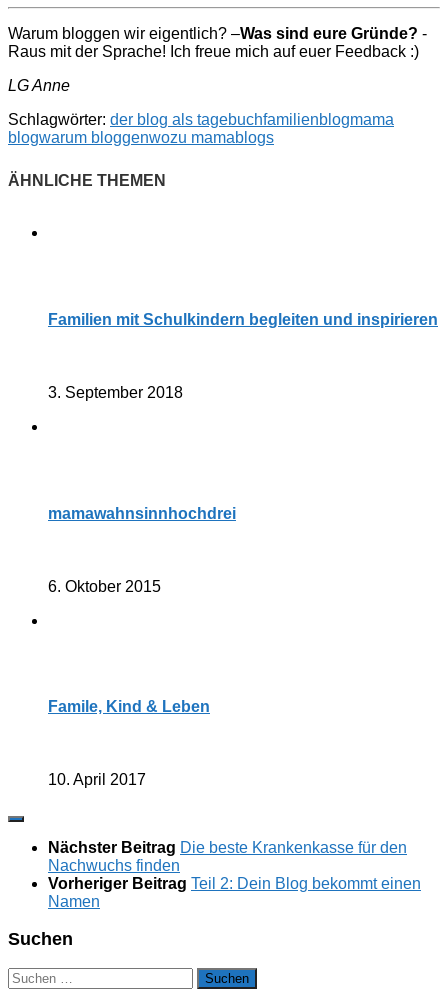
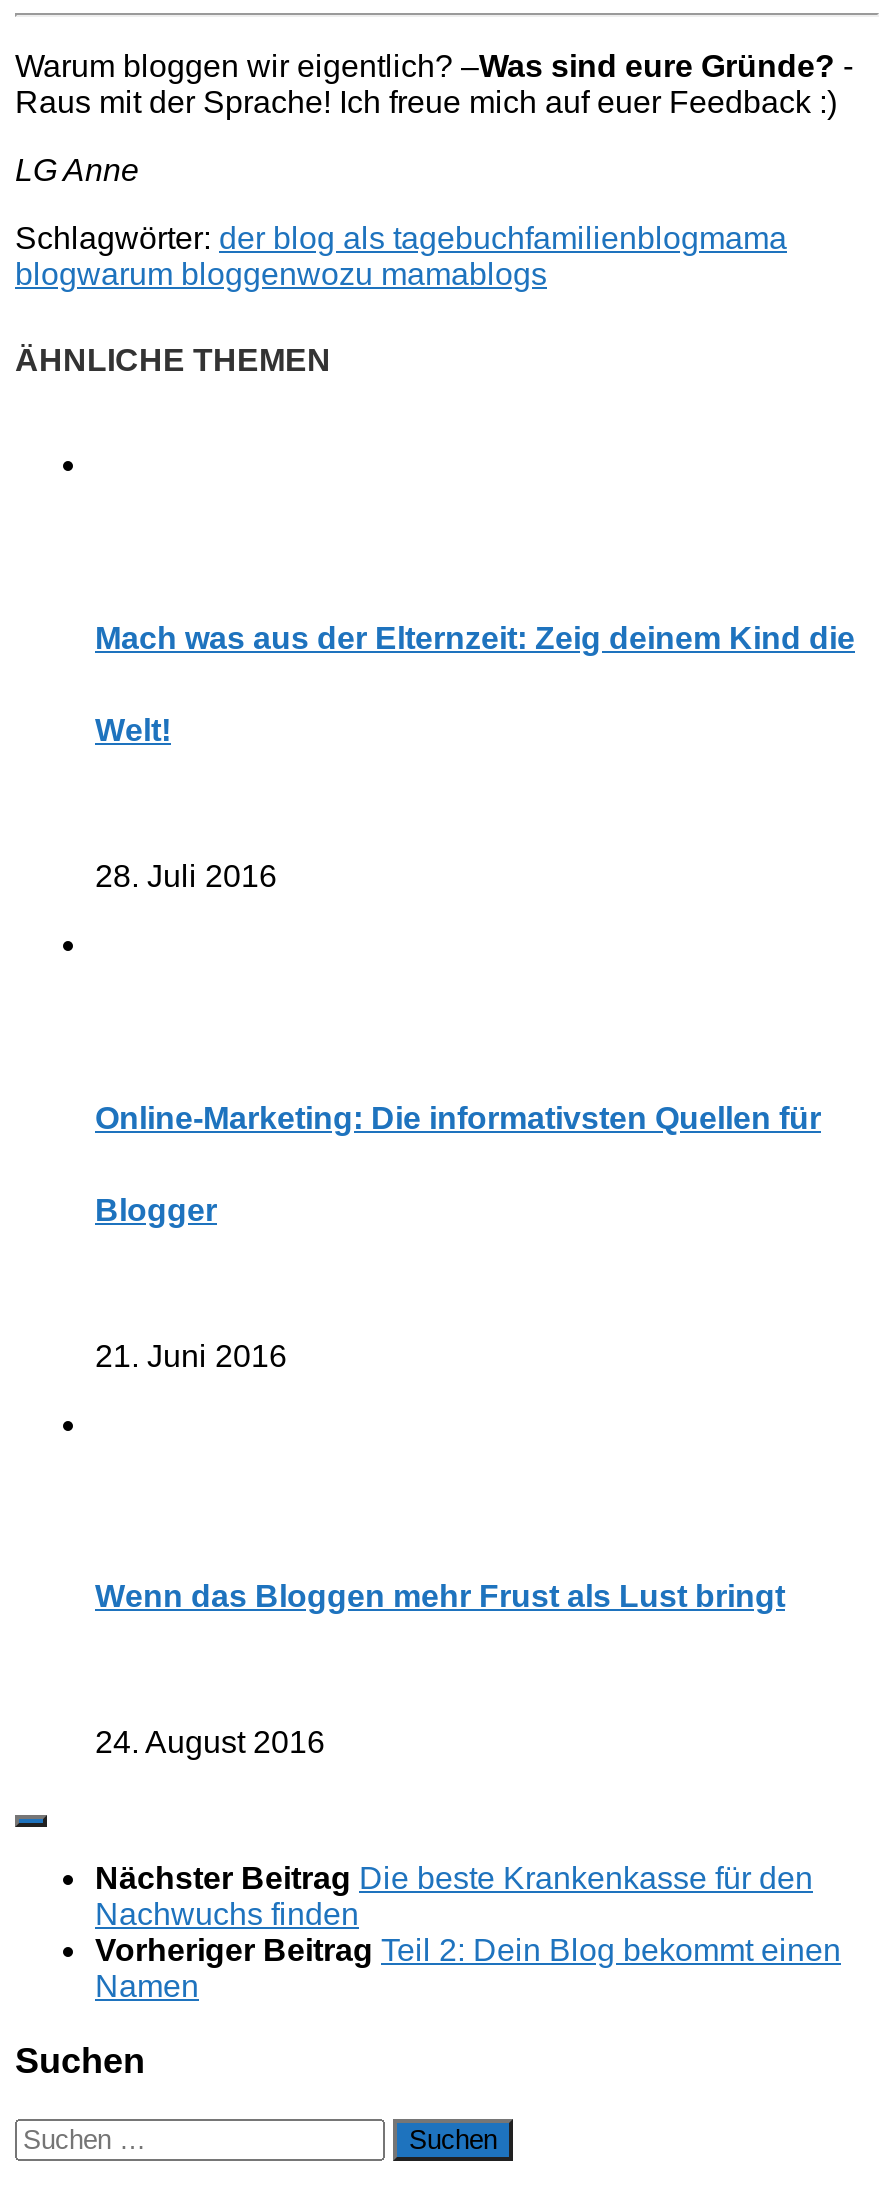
- Familien mit Schulkindern begleiten und inspirieren
+ Mach was aus der Elternzeit: Zeig deinem Kind die
+ Welt!

- 3. September 2018
+ 28. Juli 2016

- mamawahnsinnhochdrei
+ Online-Marketing: Die informativsten Quellen für
+ Blogger

- 6. Oktober 2015
+ 21. Juni 2016

- Famile, Kind & Leben
+ Wenn das Bloggen mehr Frust als Lust bringt

- 10. April 2017
+ 24. August 2016
